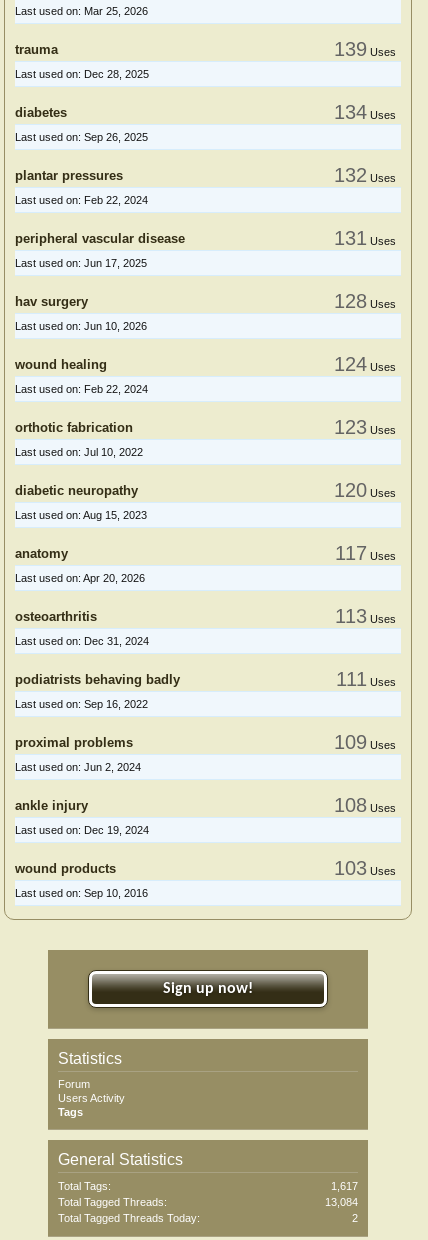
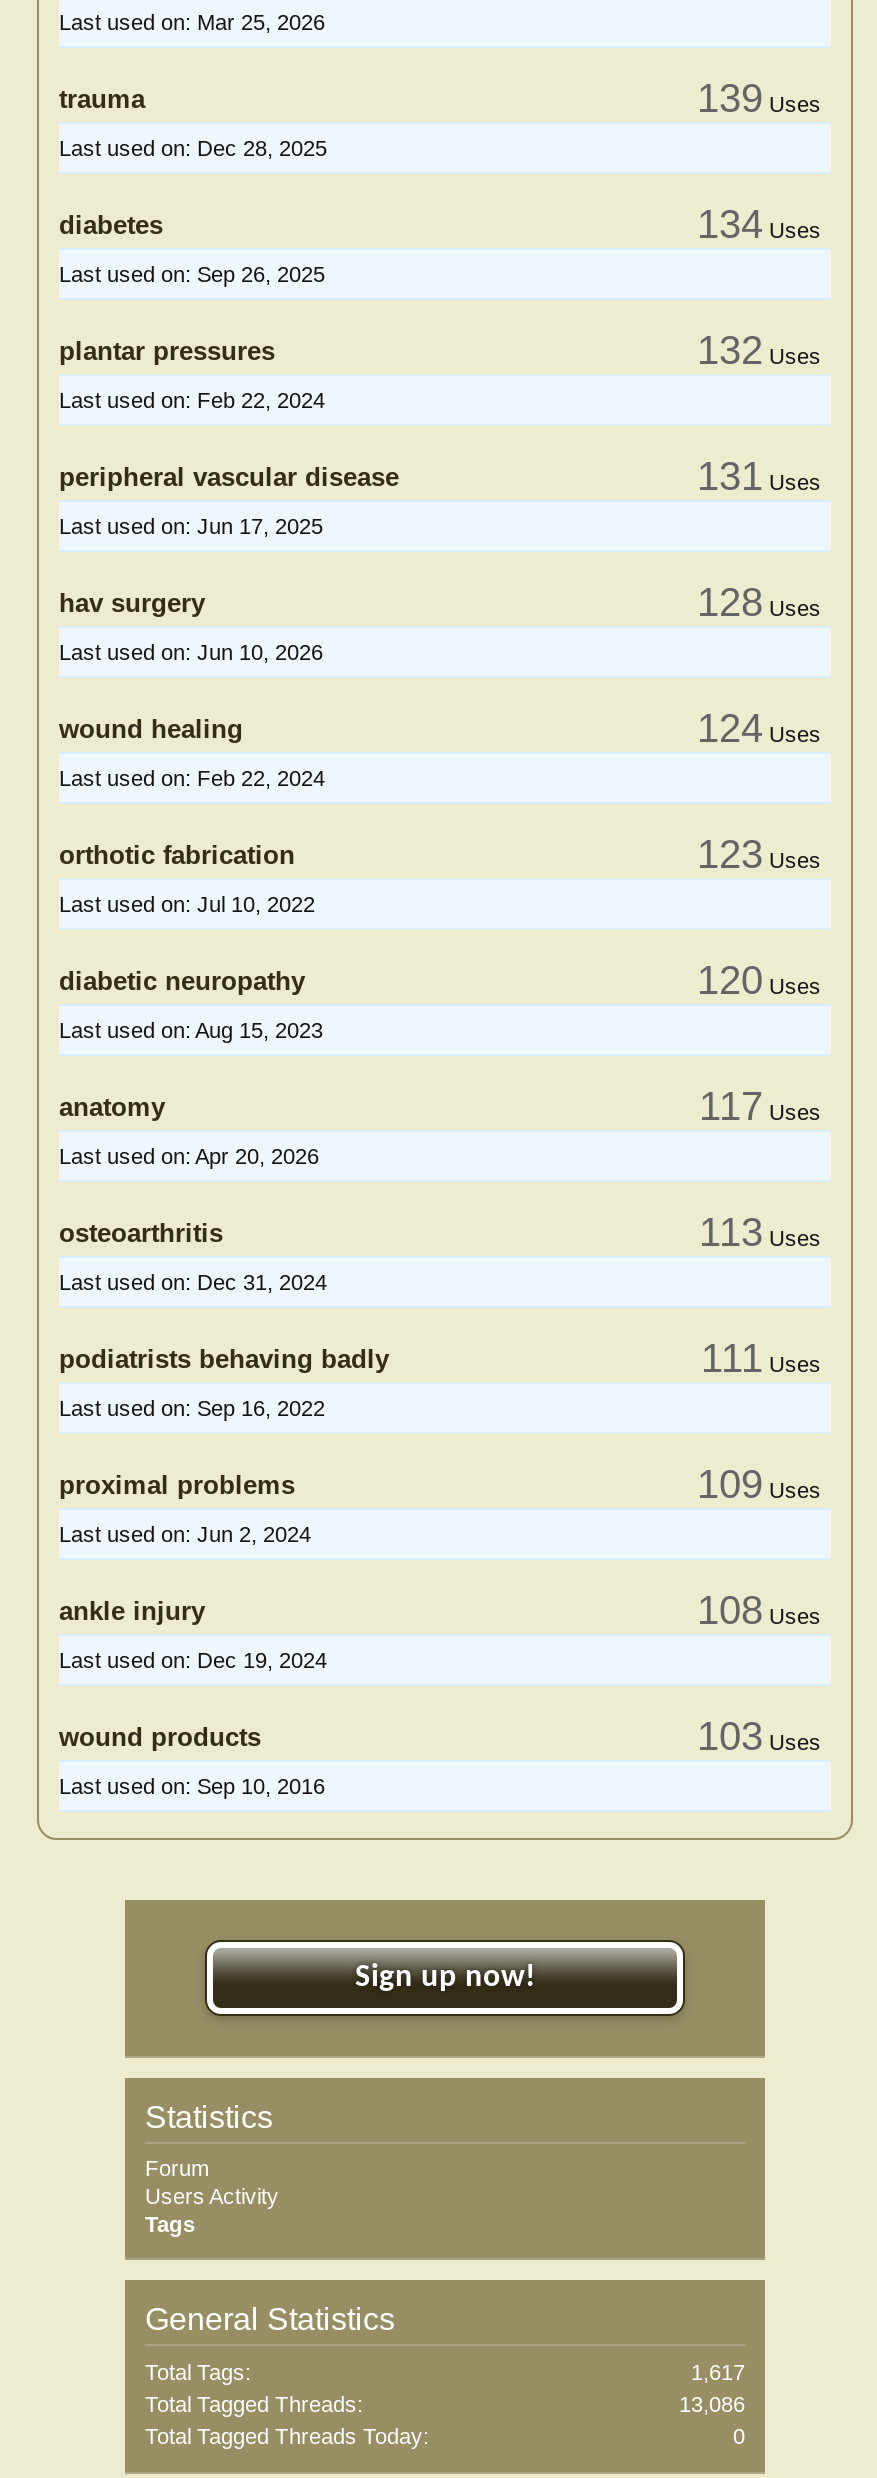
- 13,084
+ 13,086

- 2
+ 0
